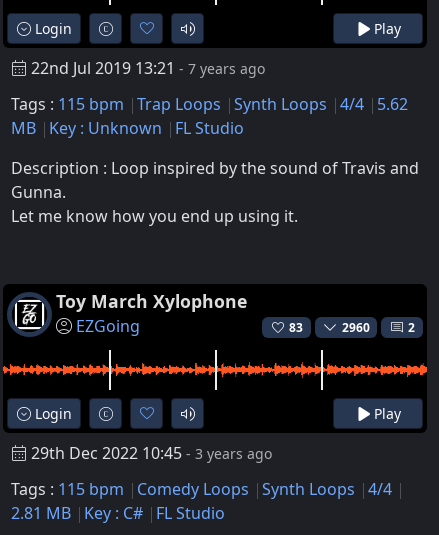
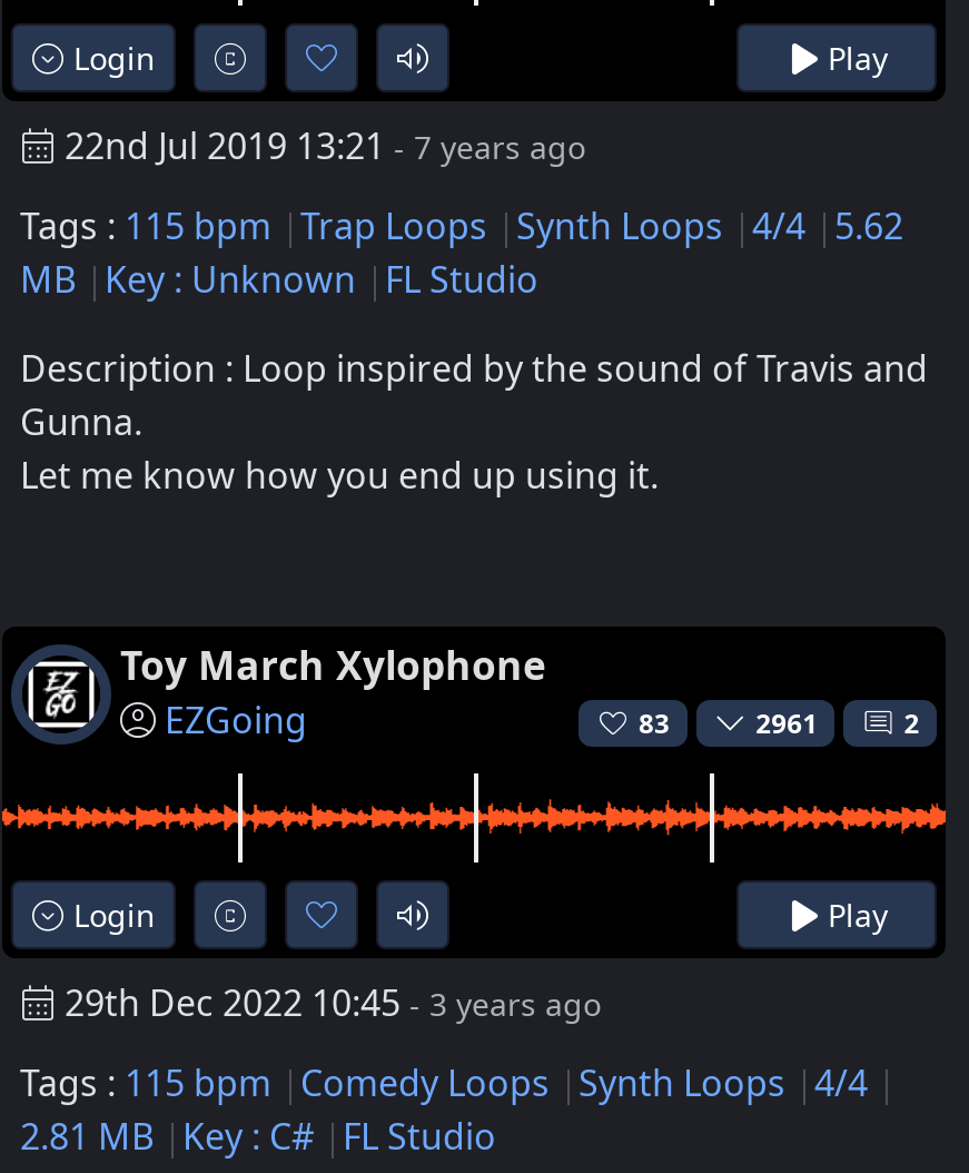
- 2960
+ 2961
